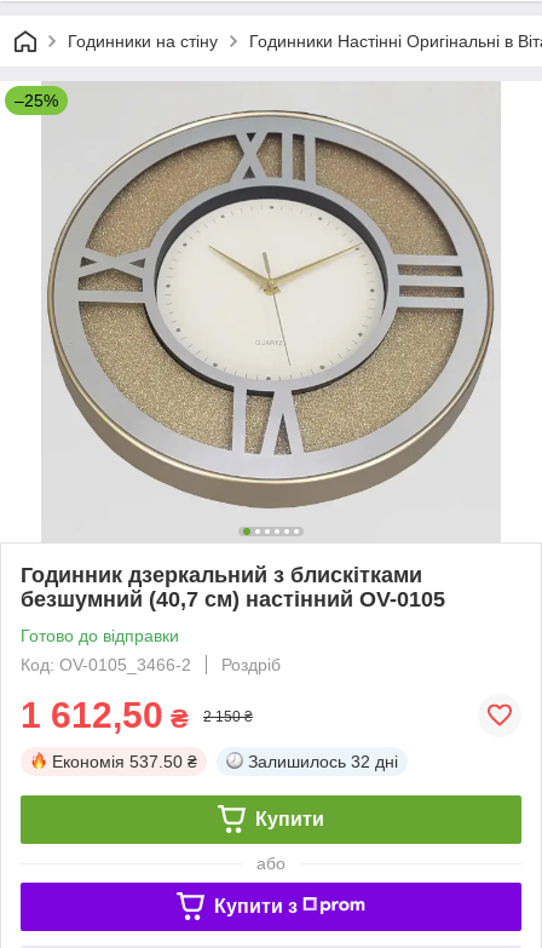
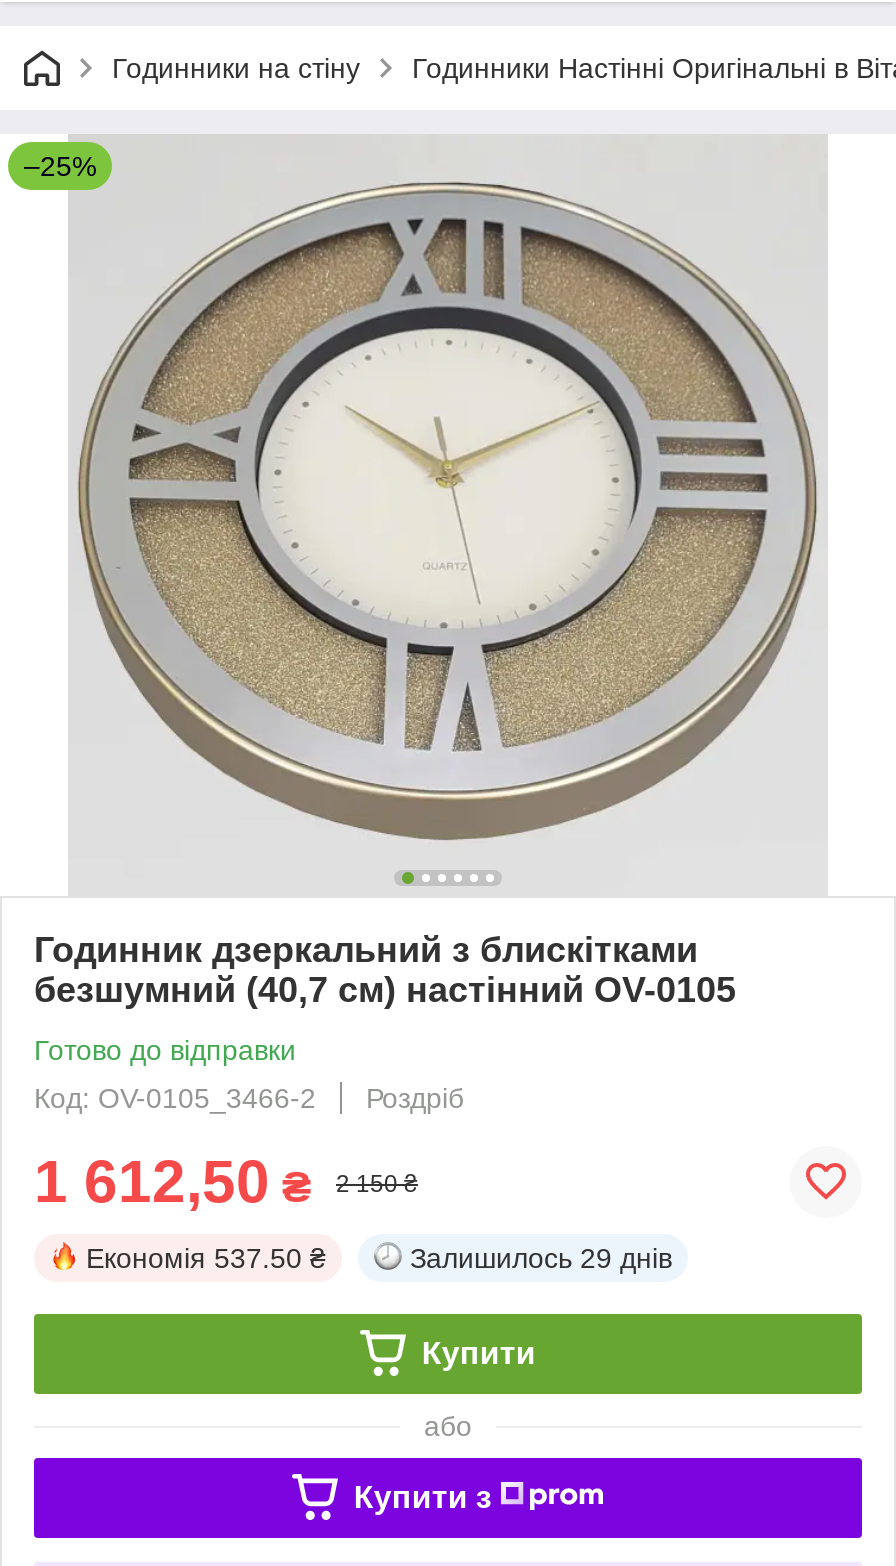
- Залишилось 32 дні
+ Залишилось 29 днів
